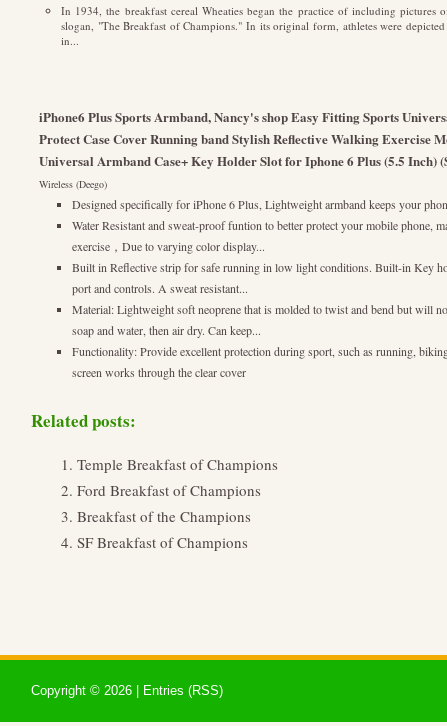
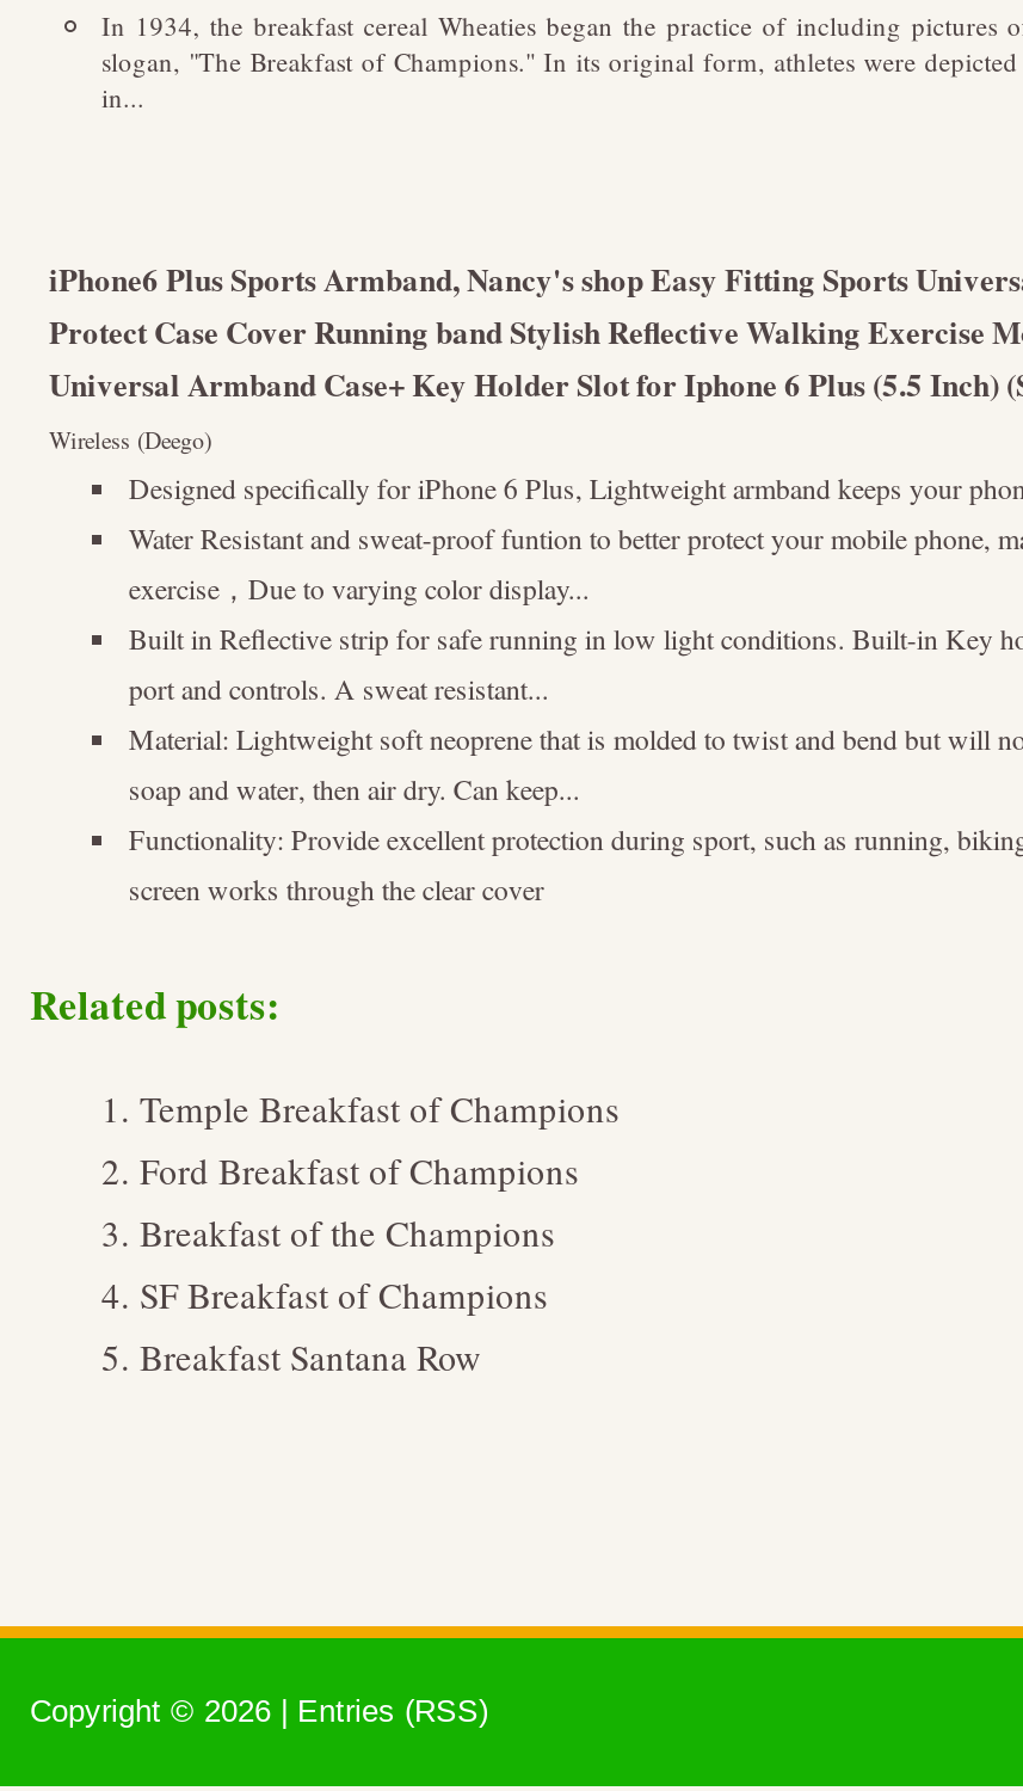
+ Breakfast Santana Row
